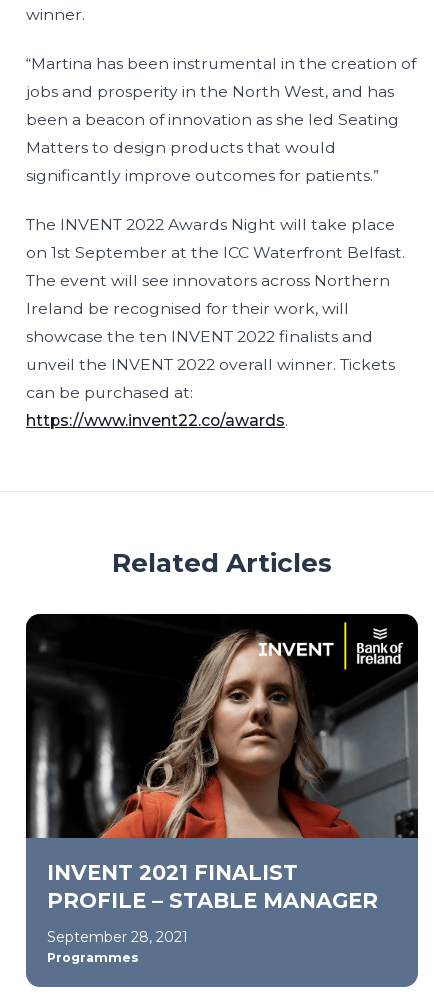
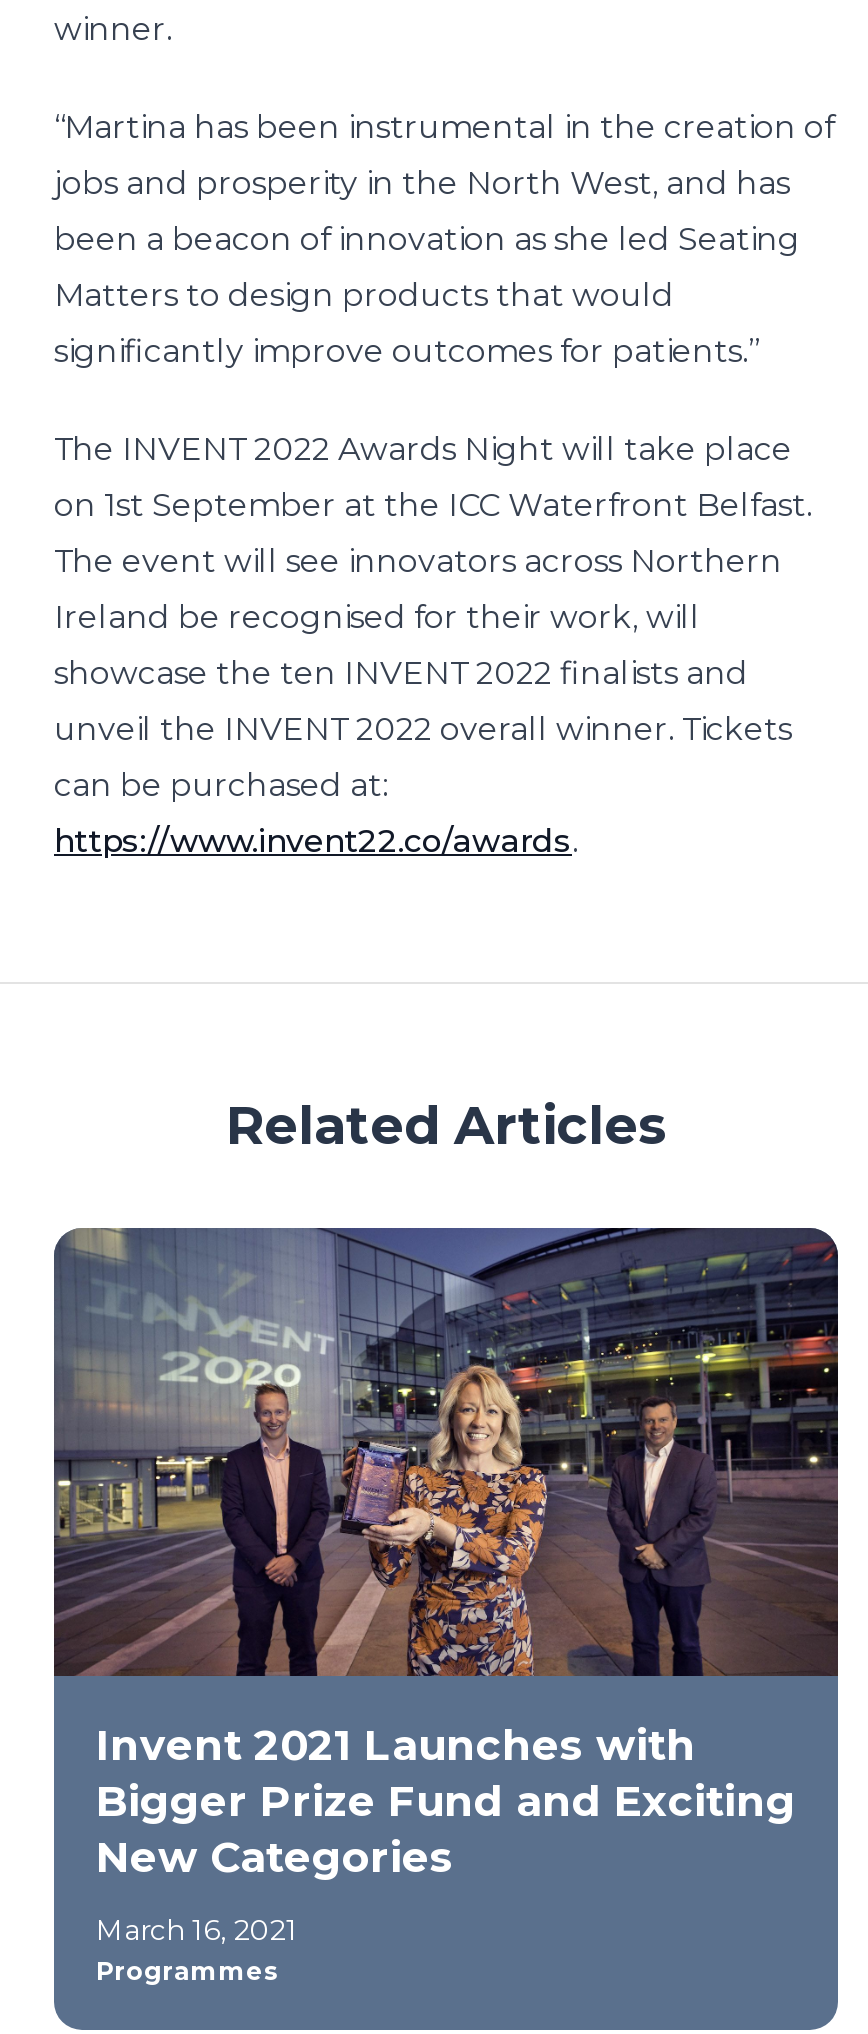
- [image]
- INVENT 2021 FINALIST
- PROFILE – STABLE MANAGER
+ [image]
+ Invent 2021 Launches with
+ Bigger Prize Fund and Exciting
+ New Categories

- September 28, 2021
+ March 16, 2021
